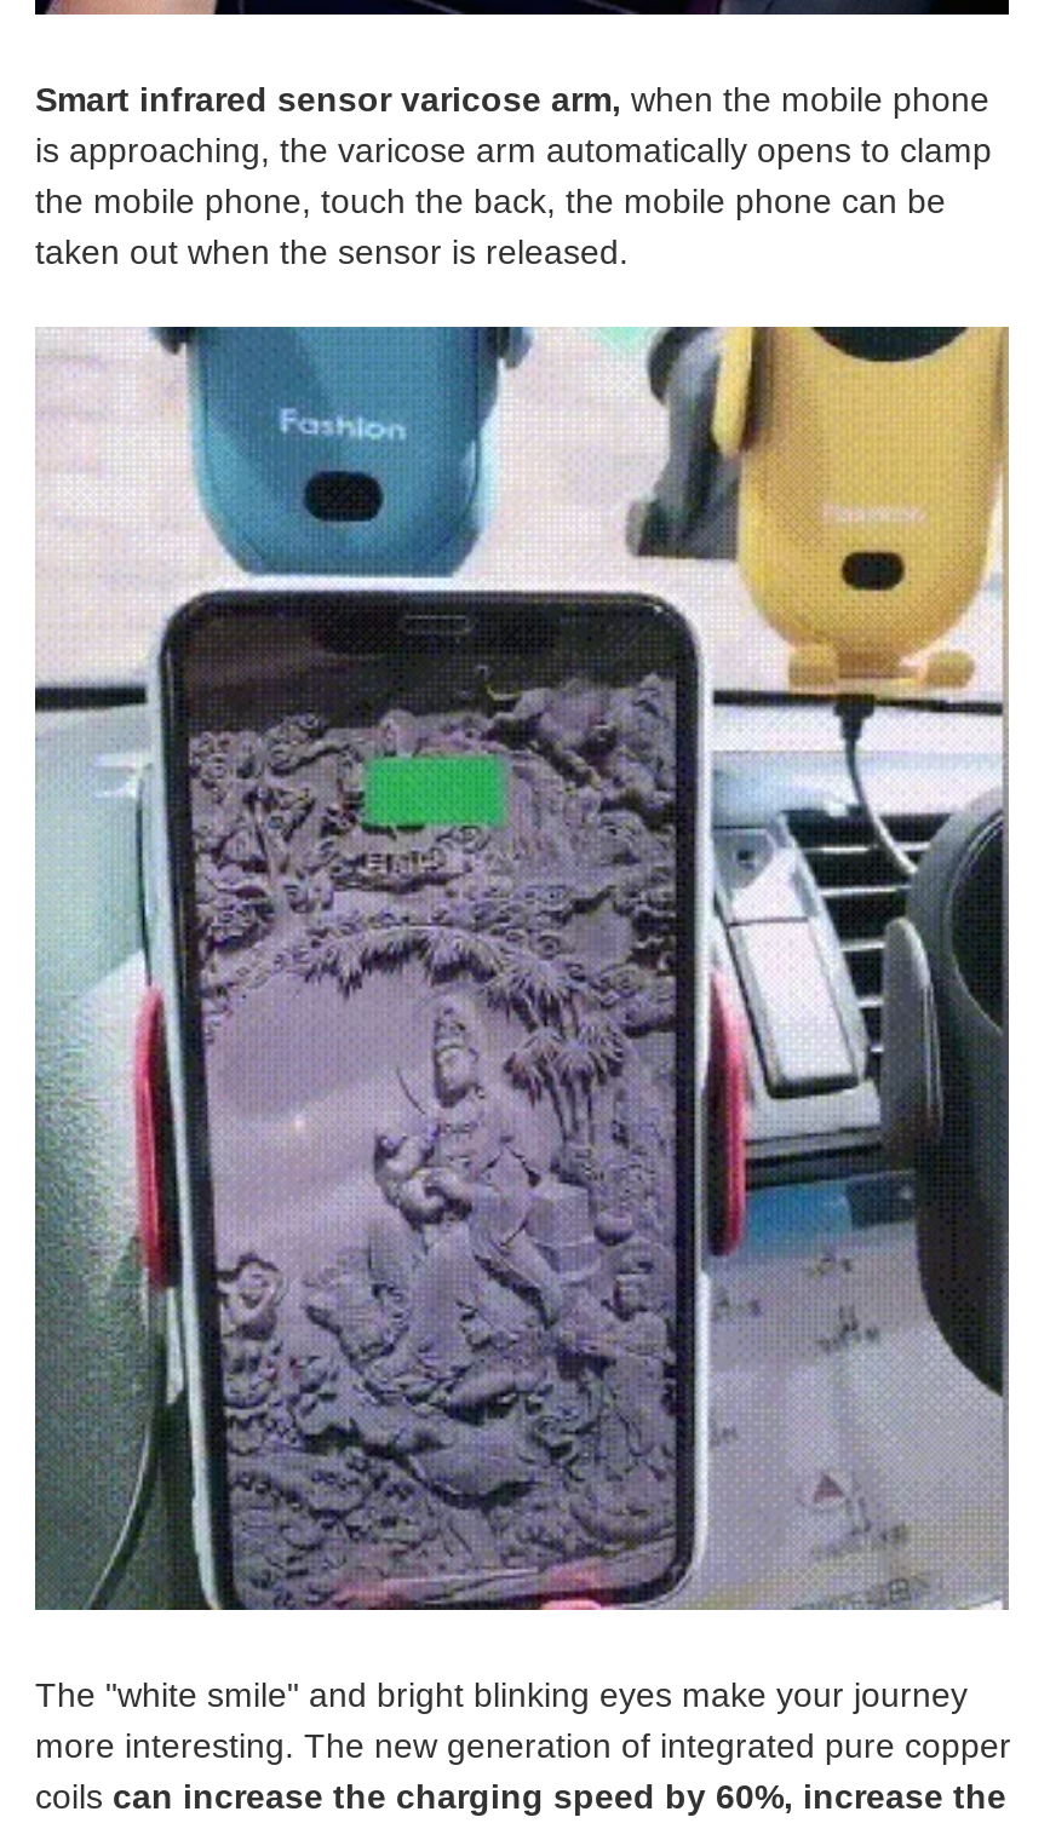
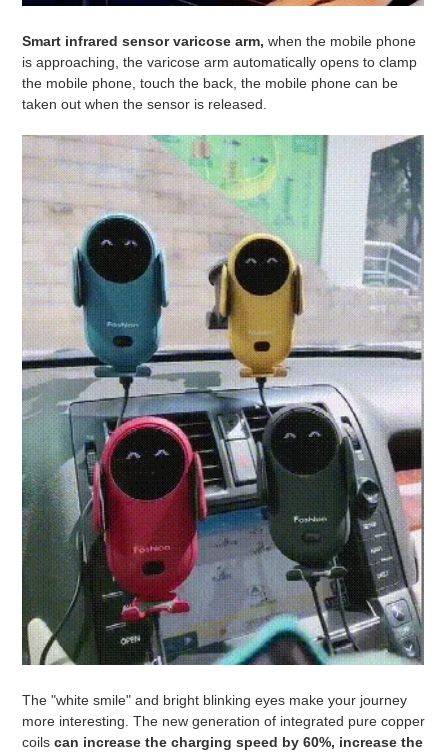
- [image]
+ [image]
